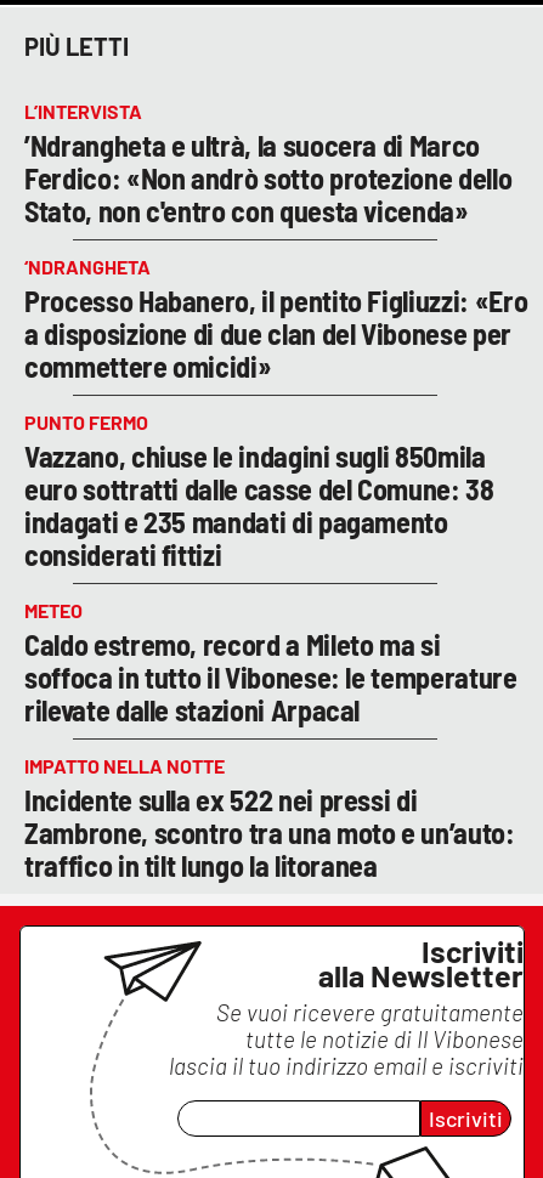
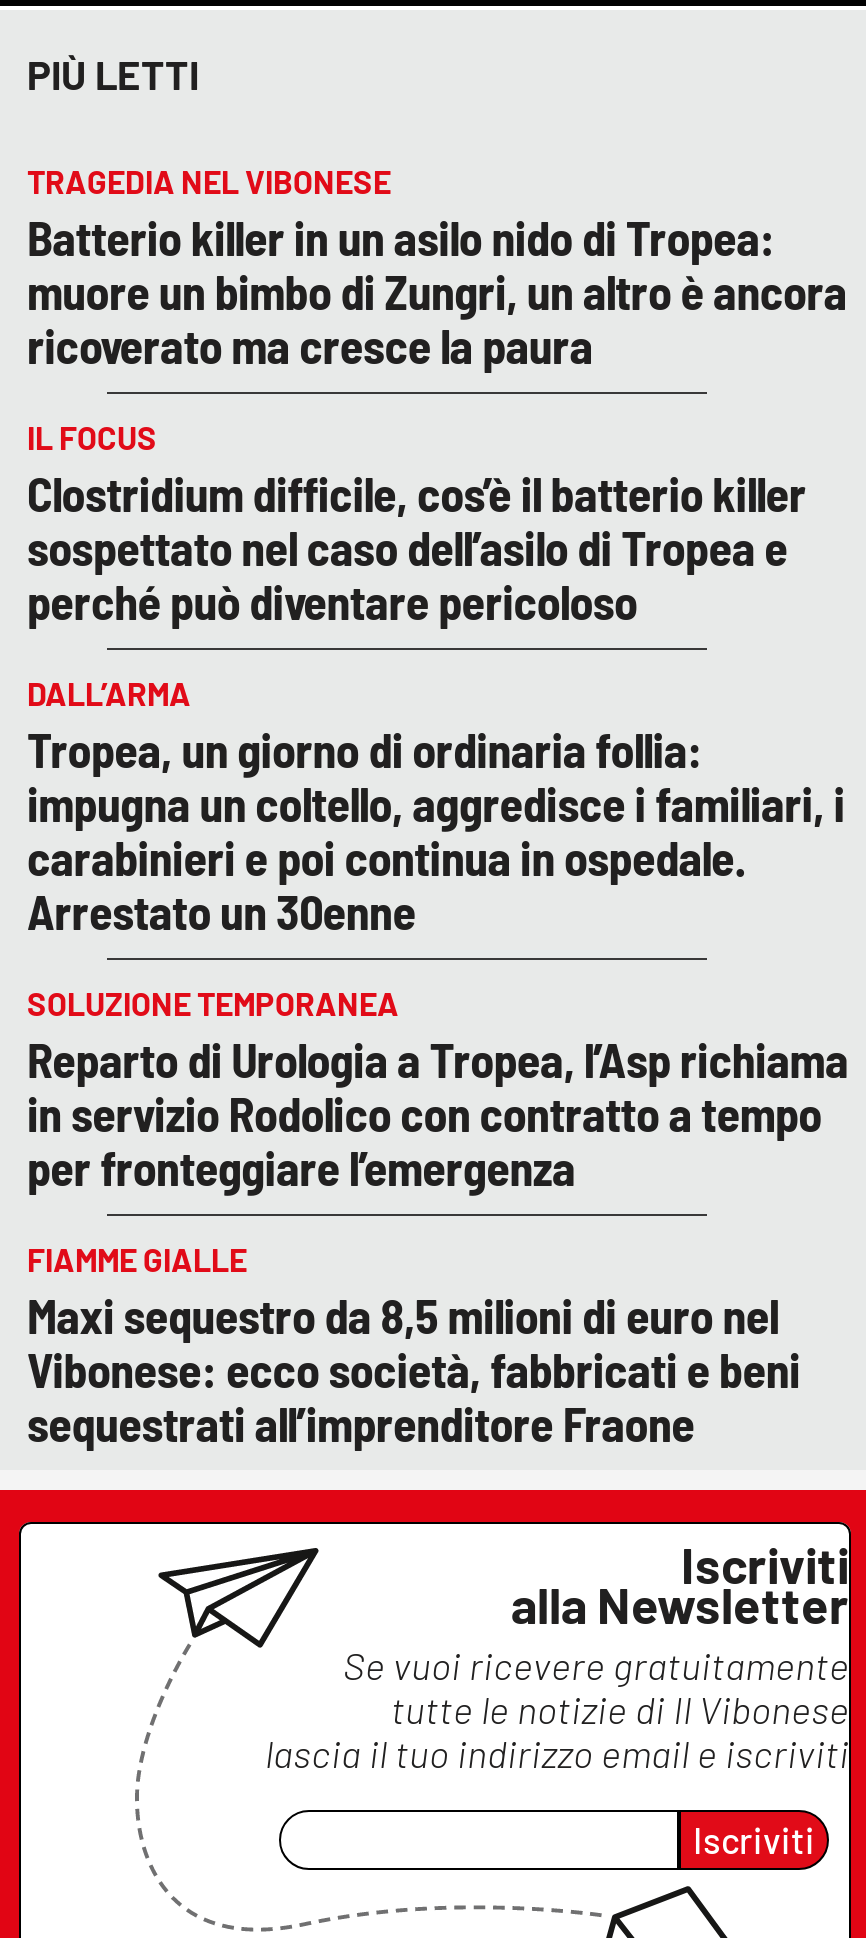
- L’INTERVISTA
- ’Ndrangheta e ultrà, la suocera di Marco
- Ferdico: «Non andrò sotto protezione dello
- Stato, non c'entro con questa vicenda»
+ TRAGEDIA NEL VIBONESE
+ Batterio killer in un asilo nido di Tropea:
+ muore un bimbo di Zungri, un altro è ancora
+ ricoverato ma cresce la paura

- ‘NDRANGHETA
- Processo Habanero, il pentito Figliuzzi: «Ero
- a disposizione di due clan del Vibonese per
- commettere omicidi»
+ IL FOCUS
+ Clostridium difficile, cos’è il batterio killer
+ sospettato nel caso dell’asilo di Tropea e
+ perché può diventare pericoloso

- PUNTO FERMO
- Vazzano, chiuse le indagini sugli 850mila
- euro sottratti dalle casse del Comune: 38
- indagati e 235 mandati di pagamento
- considerati fittizi
+ DALL’ARMA
+ Tropea, un giorno di ordinaria follia:
+ impugna un coltello, aggredisce i familiari, i
+ carabinieri e poi continua in ospedale.
+ Arrestato un 30enne

- METEO
- Caldo estremo, record a Mileto ma si
- soffoca in tutto il Vibonese: le temperature
- rilevate dalle stazioni Arpacal
+ SOLUZIONE TEMPORANEA
+ Reparto di Urologia a Tropea, l’Asp richiama
+ in servizio Rodolico con contratto a tempo
+ per fronteggiare l’emergenza

- IMPATTO NELLA NOTTE
- Incidente sulla ex 522 nei pressi di
- Zambrone, scontro tra una moto e un’auto:
- traffico in tilt lungo la litoranea
+ FIAMME GIALLE
+ Maxi sequestro da 8,5 milioni di euro nel
+ Vibonese: ecco società, fabbricati e beni
+ sequestrati all’imprenditore Fraone
